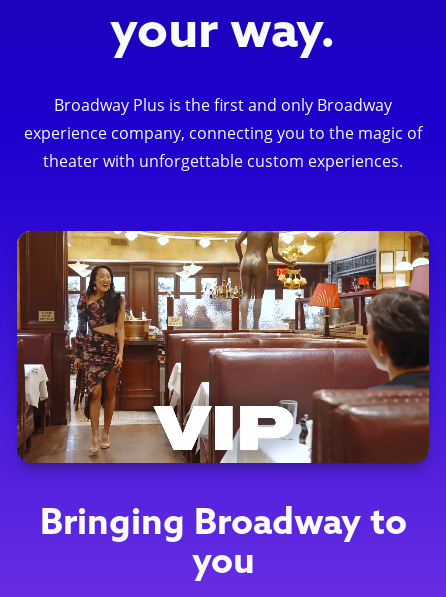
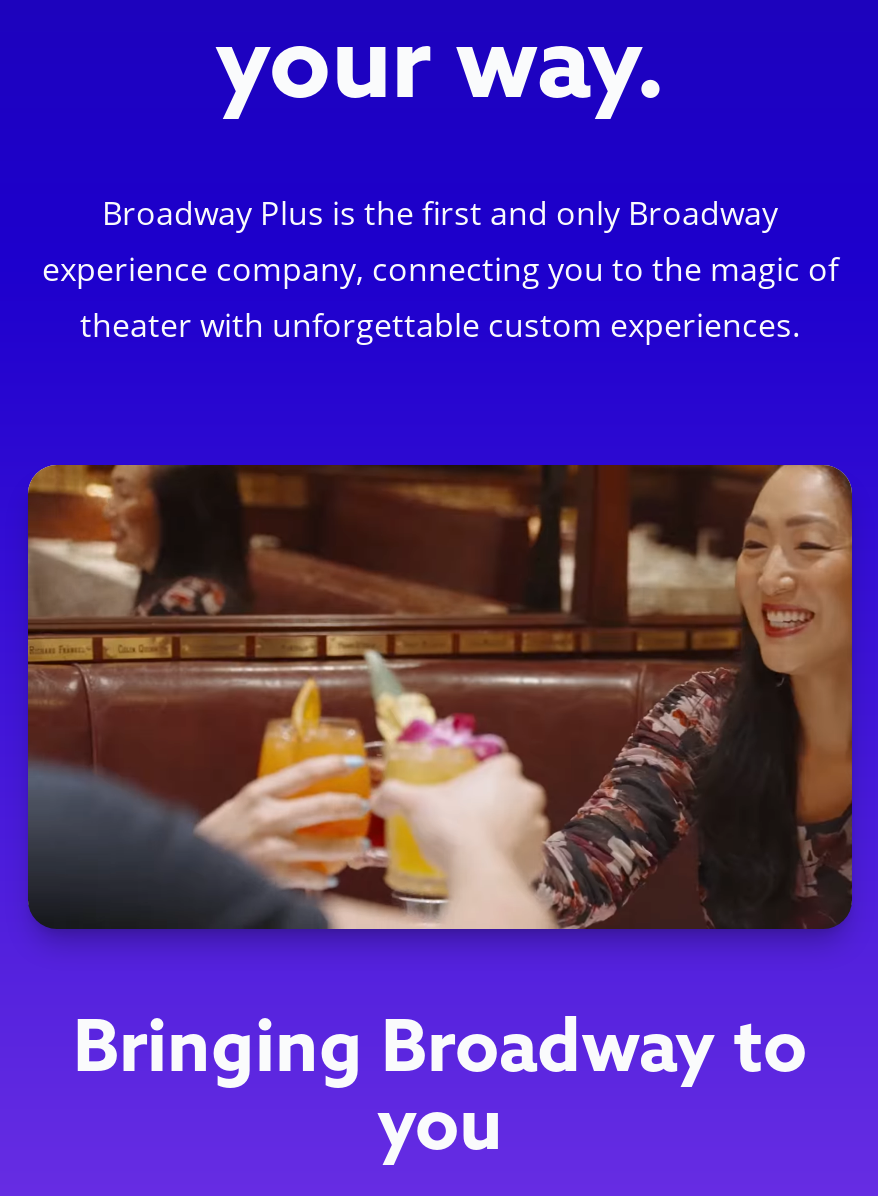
- [image]
+ [image]
